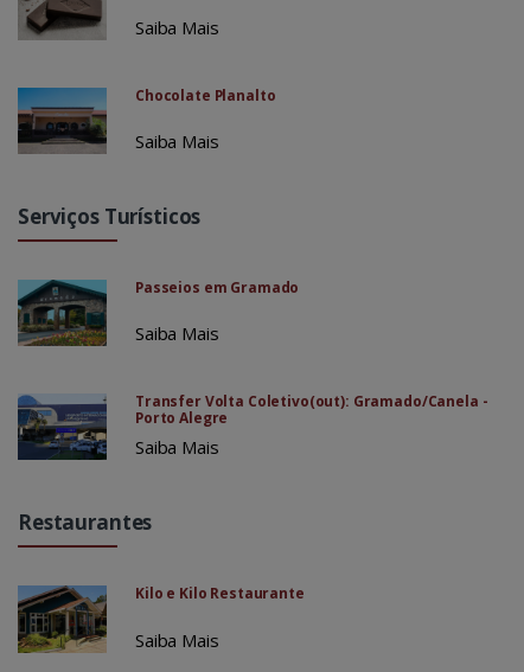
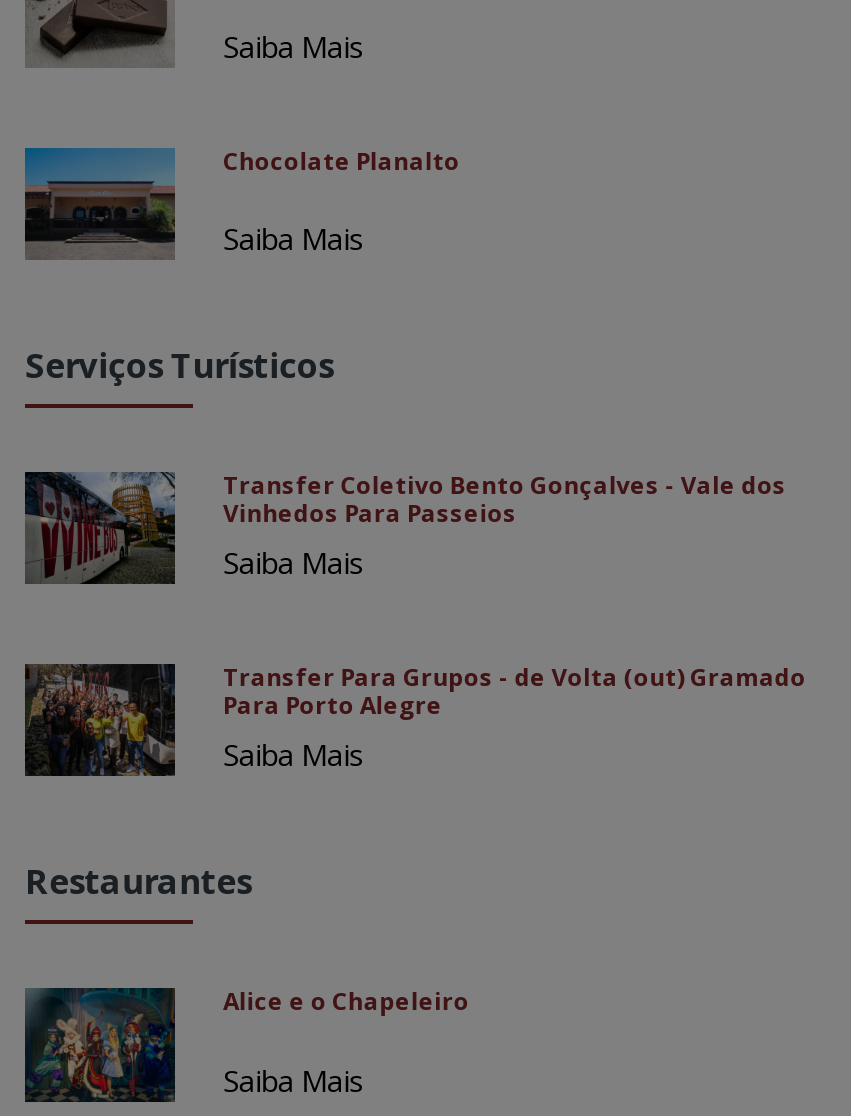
- [image]
- Passeios em Gramado
+ [image]
+ Transfer Coletivo Bento Gonçalves - Vale dos
+ Vinhedos Para Passeios

- [image]
- Transfer Volta Coletivo(out): Gramado/Canela -
- Porto Alegre
+ [image]
+ Transfer Para Grupos - de Volta (out) Gramado
+ Para Porto Alegre

- [image]
- Kilo e Kilo Restaurante
+ [image]
+ Alice e o Chapeleiro
